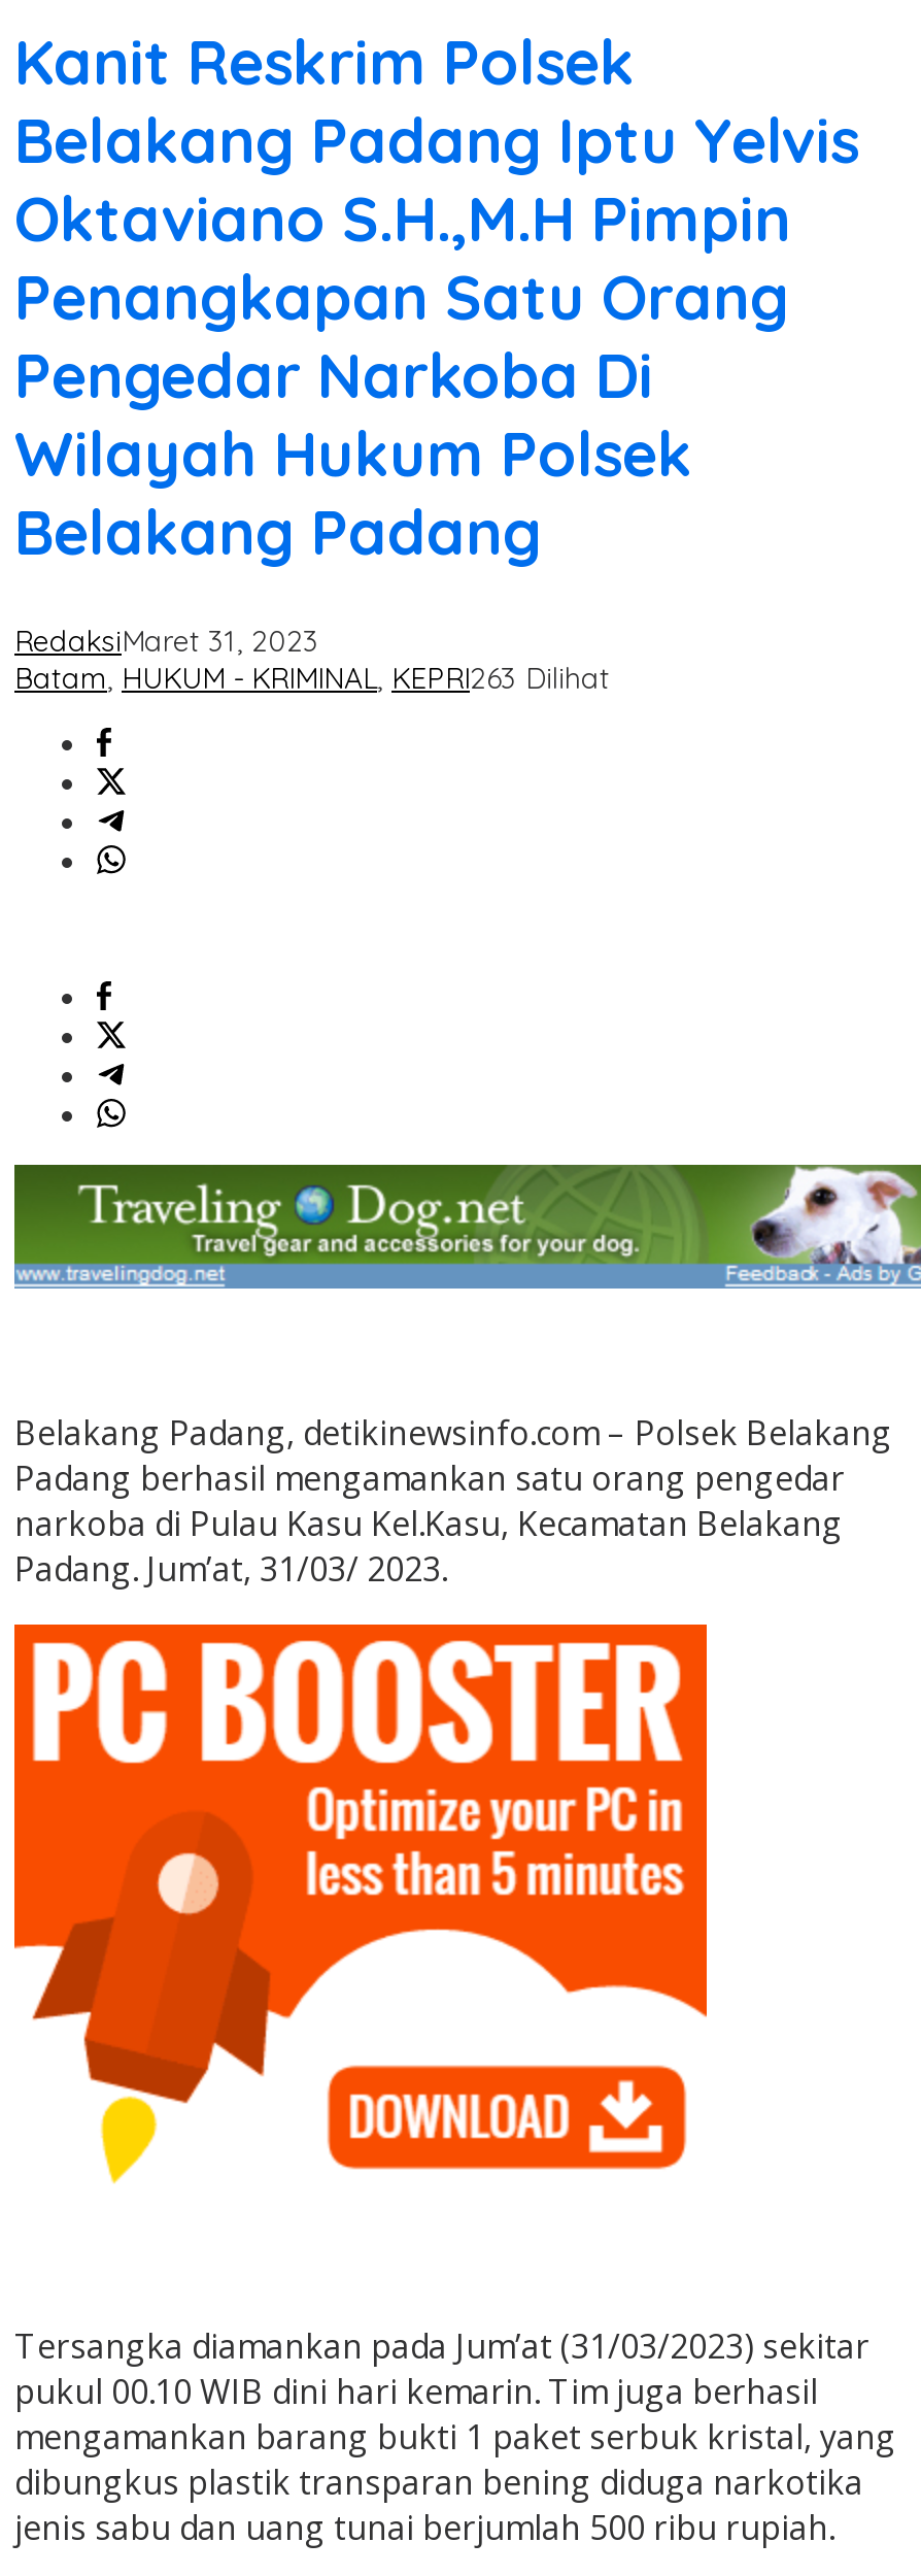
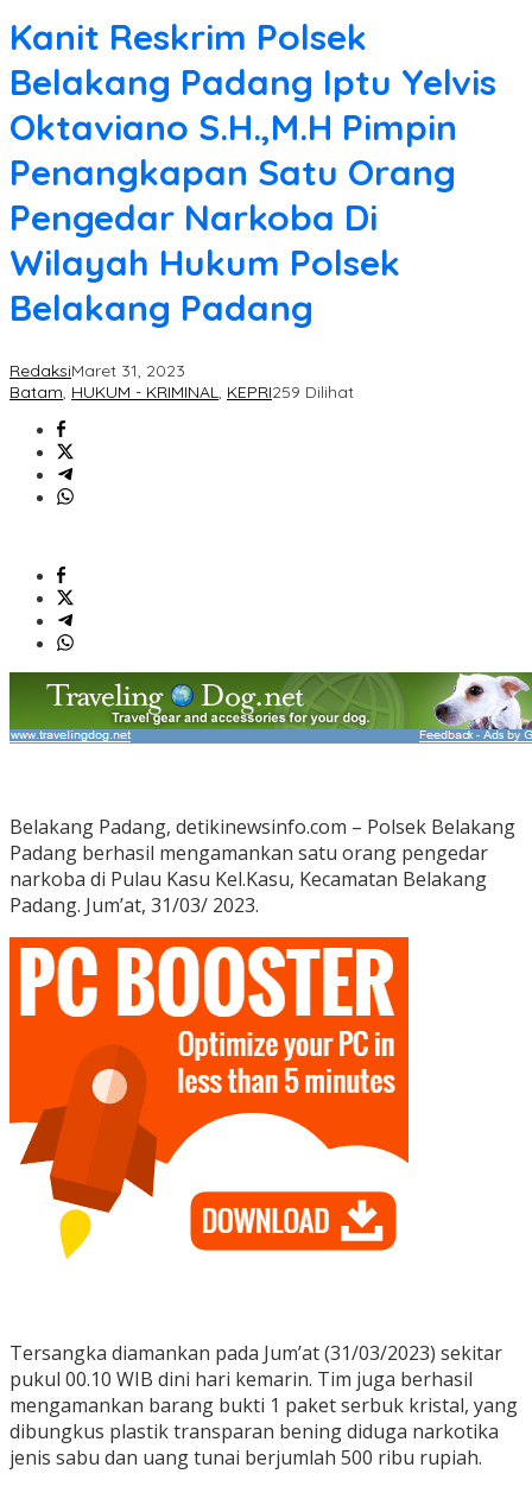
- Batam, HUKUM - KRIMINAL, KEPRI263 Dilihat
+ Batam, HUKUM - KRIMINAL, KEPRI259 Dilihat
